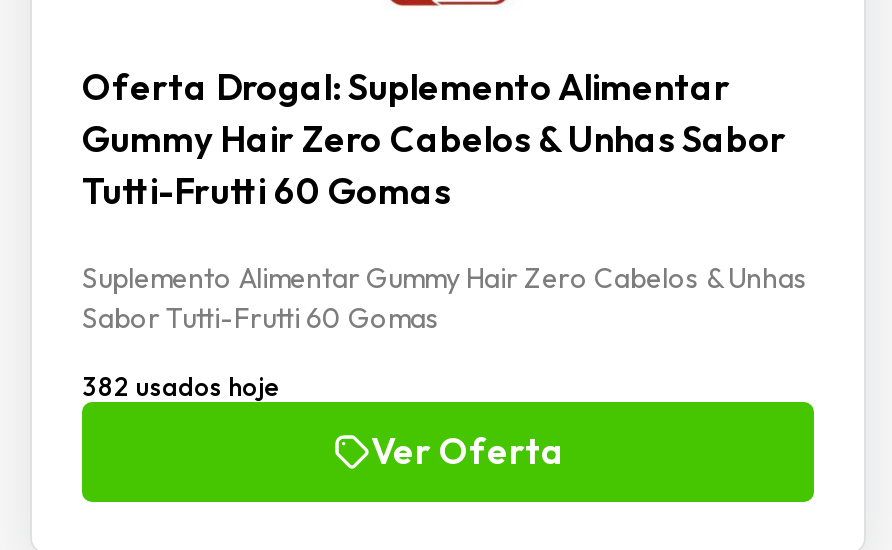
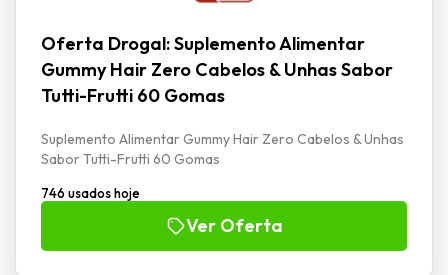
- 382 usados hoje
+ 746 usados hoje
